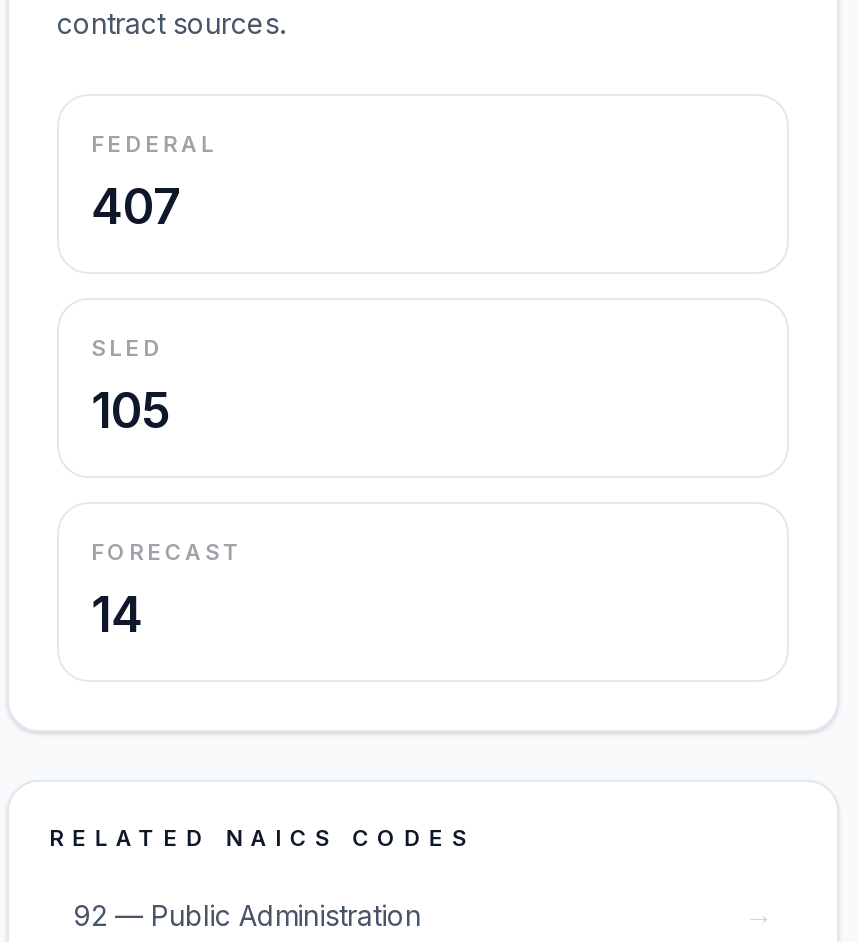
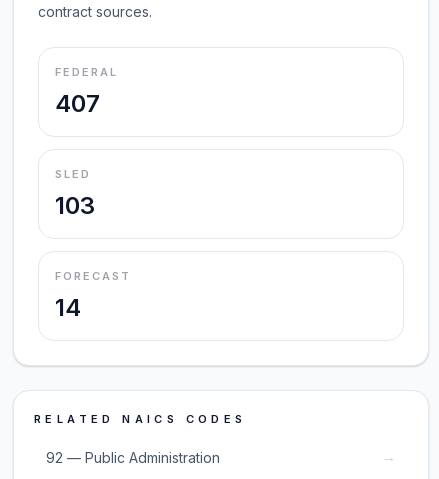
- 105
+ 103
